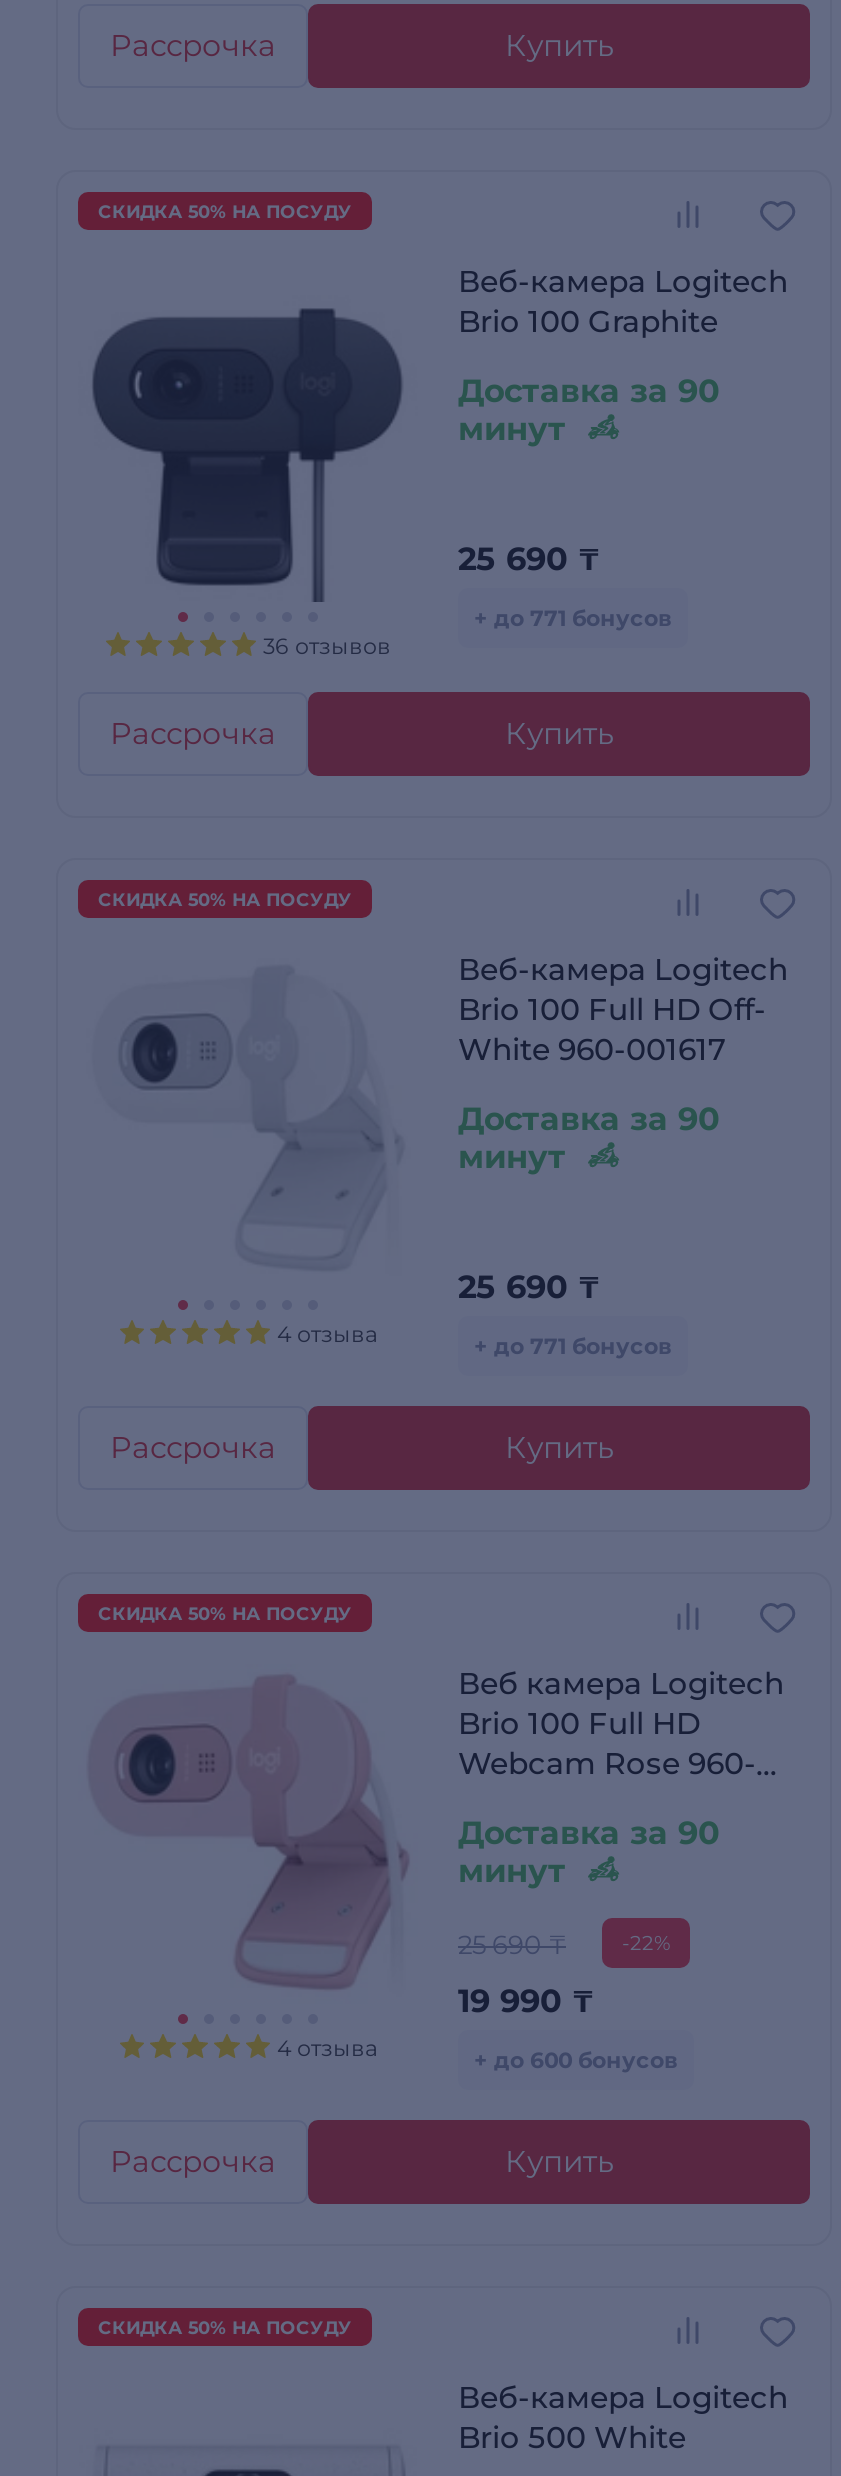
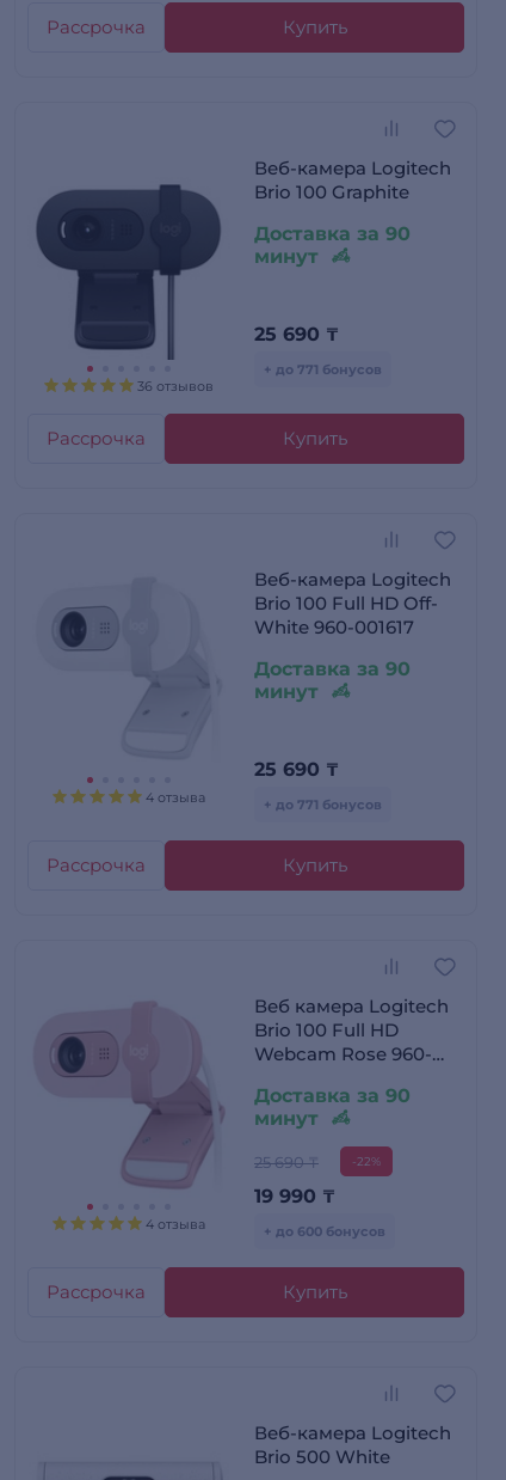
- СКИДКА 50% НА ПОСУДУ

- СКИДКА 50% НА ПОСУДУ

- СКИДКА 50% НА ПОСУДУ

- СКИДКА 50% НА ПОСУДУ
